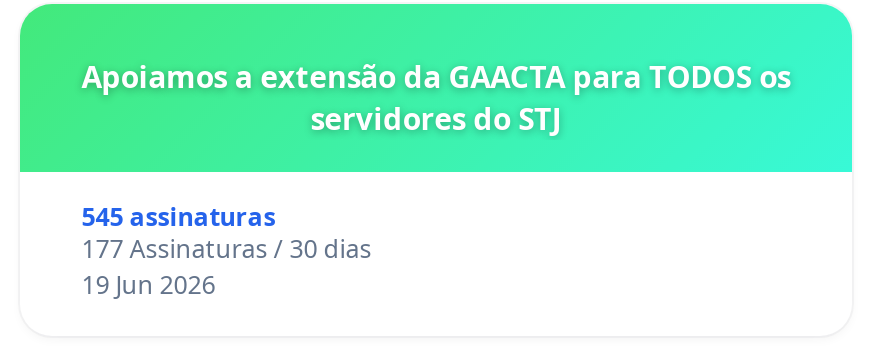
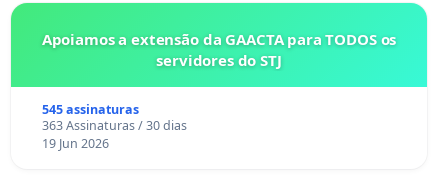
- 177 Assinaturas / 30 dias
+ 363 Assinaturas / 30 dias
